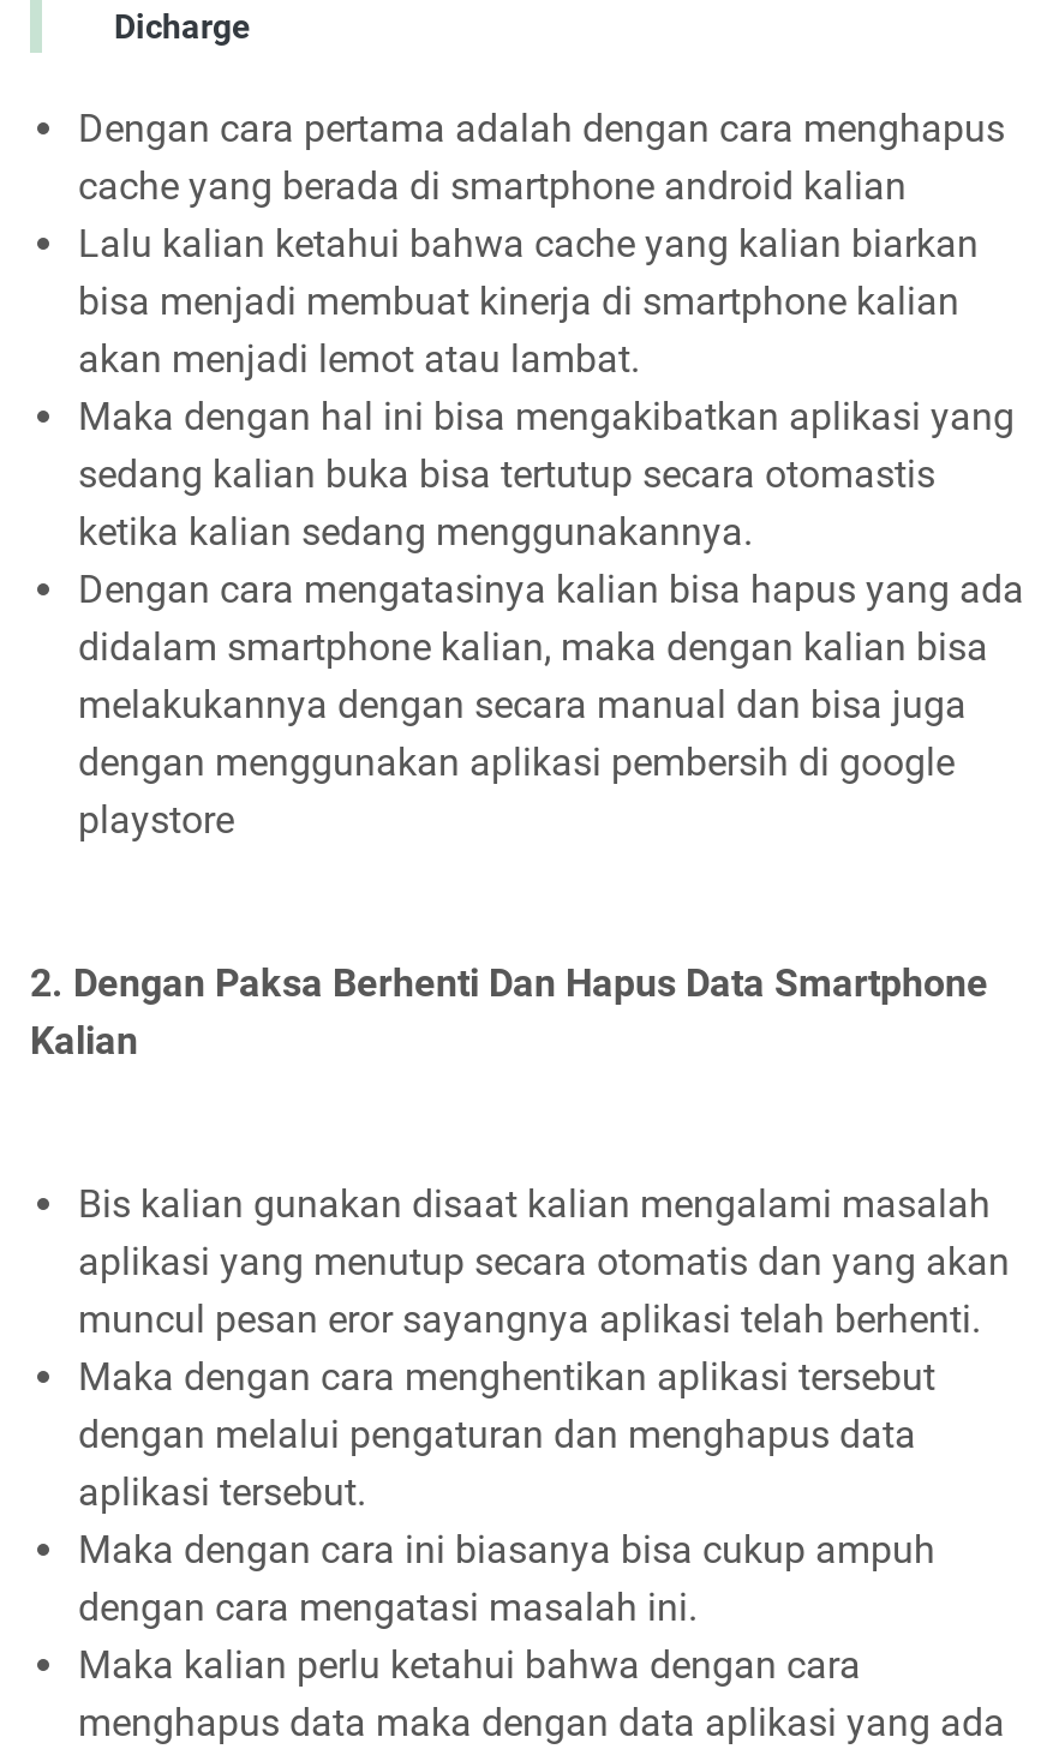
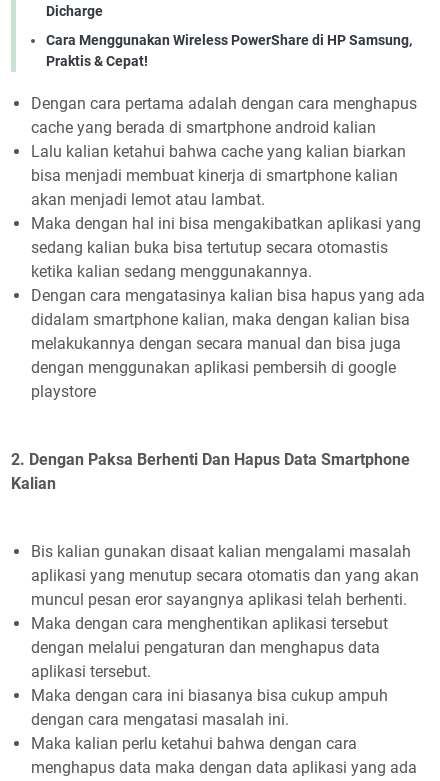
+ Cara Menggunakan Wireless PowerShare di HP Samsung,
+ Praktis & Cepat!
